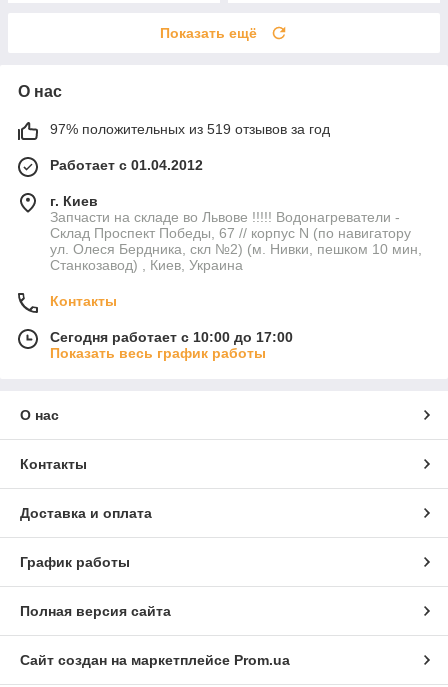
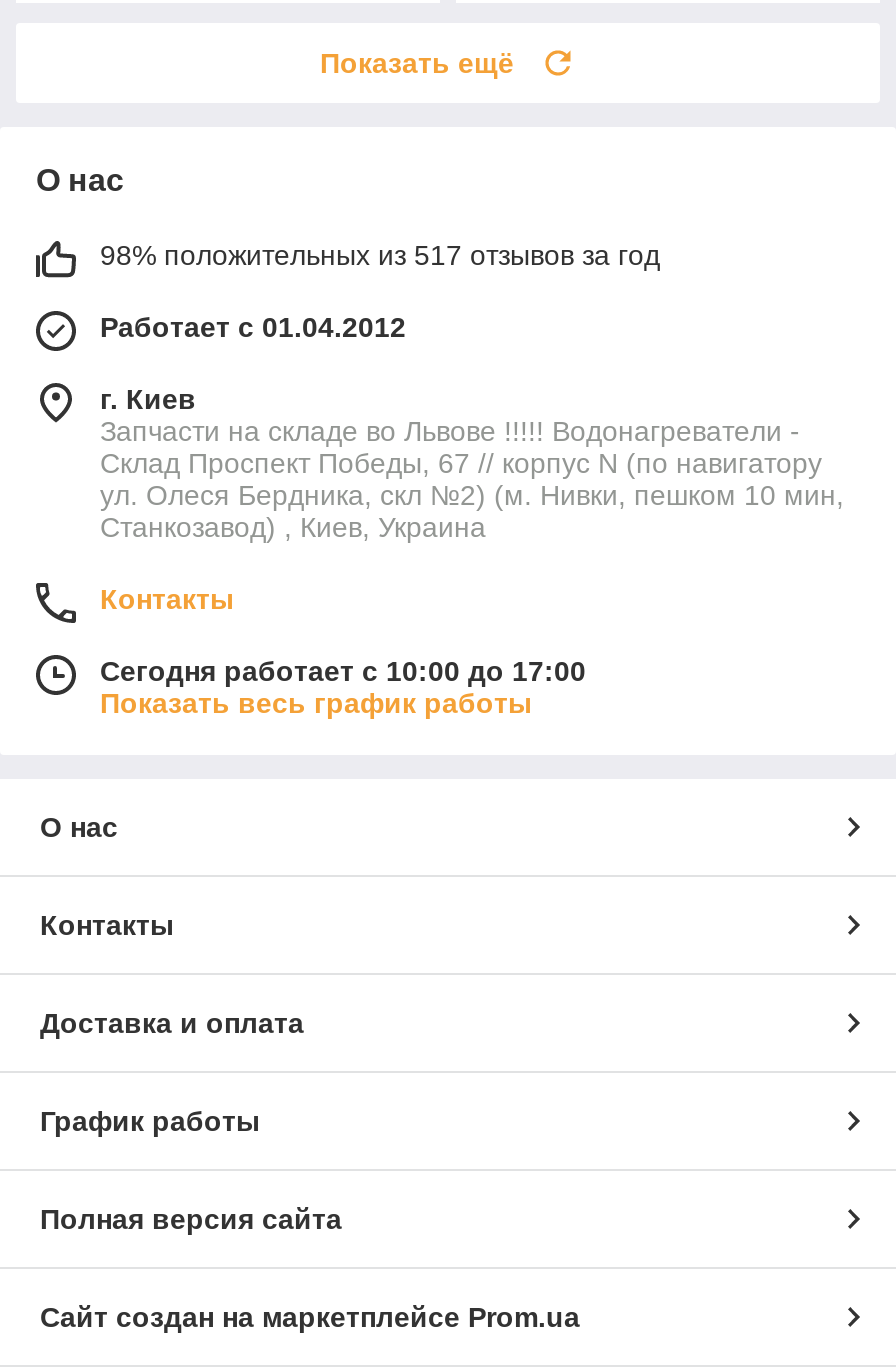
- 97% положительных из 519 отзывов за год
+ 98% положительных из 517 отзывов за год
